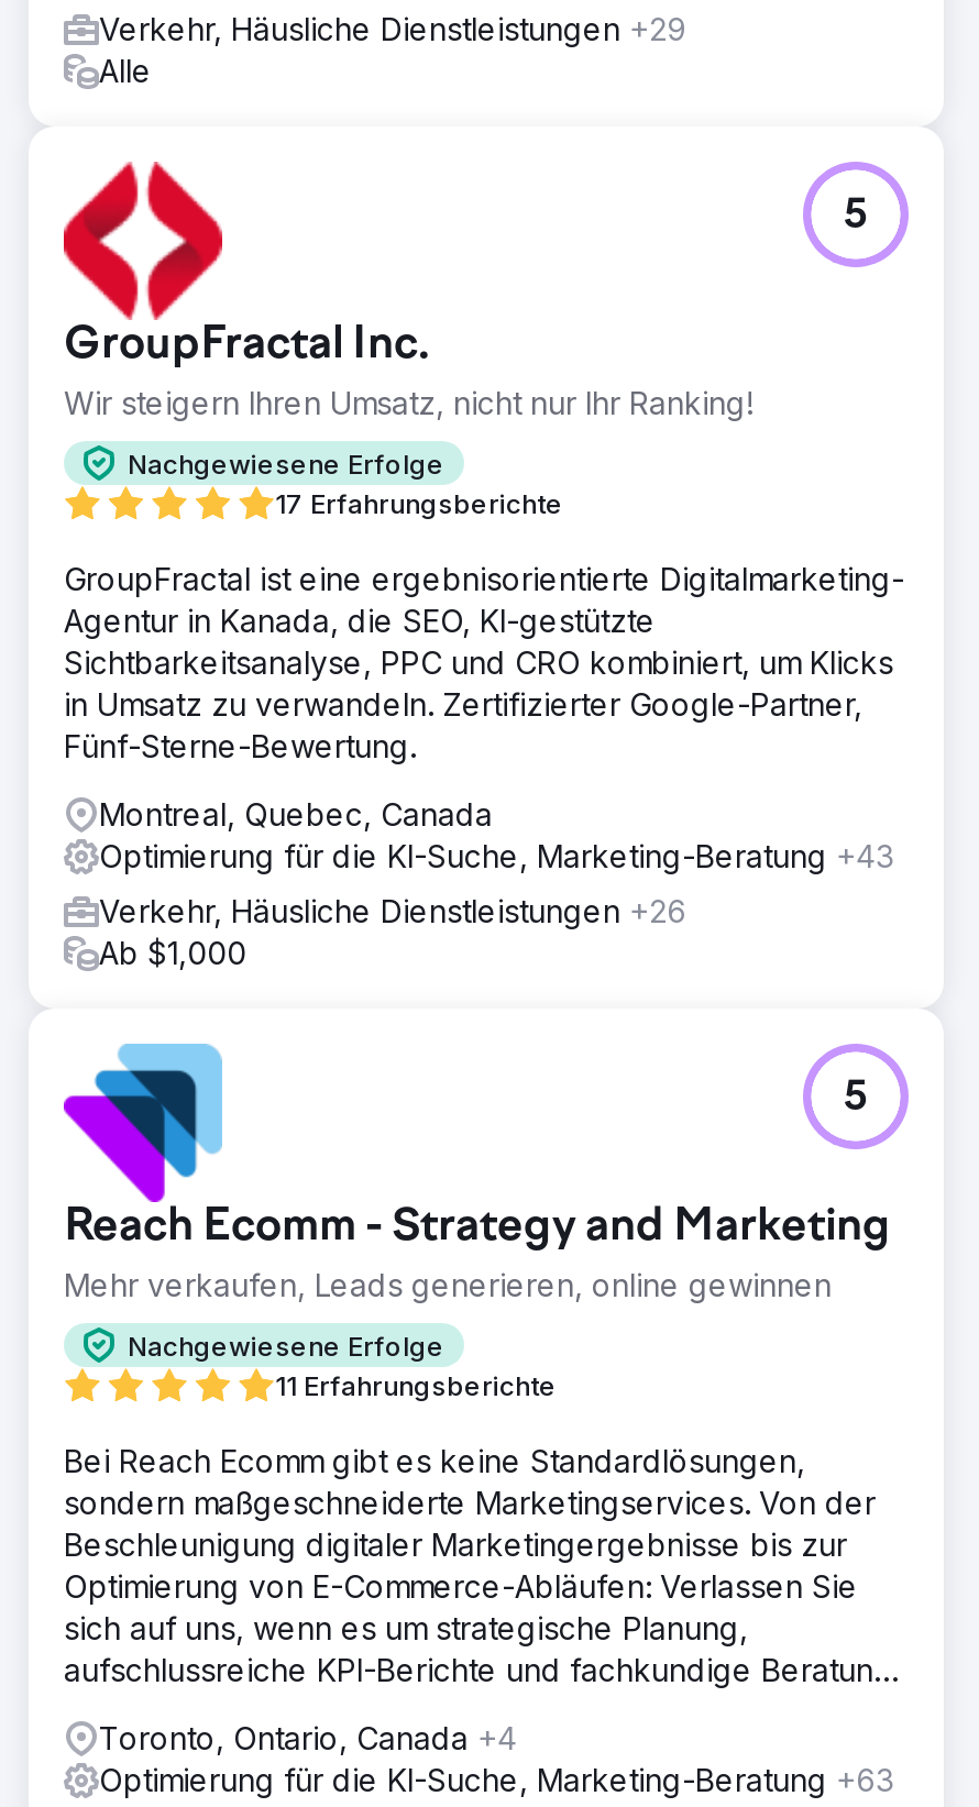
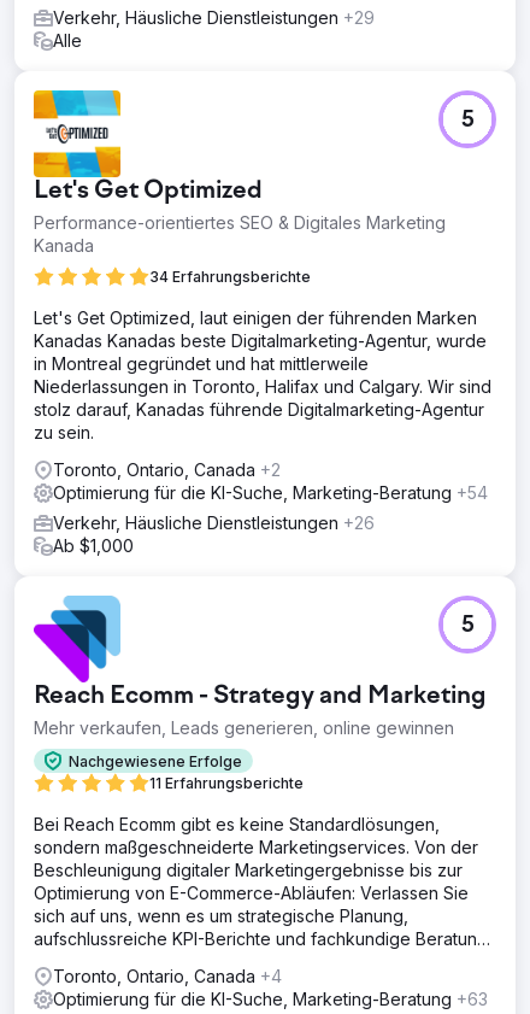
- [image]
- GroupFractal Inc.
- Wir steigern Ihren Umsatz, nicht nur Ihr Ranking!
+ [image]
+ Let's Get Optimized
+ Performance-orientiertes SEO & Digitales Marketing
+ Kanada

- Nachgewiesene Erfolge
- 17 Erfahrungsberichte
+ 34 Erfahrungsberichte

- GroupFractal ist eine ergebnisorientierte Digitalmarketing-
- Agentur in Kanada, die SEO, KI-gestützte
- Sichtbarkeitsanalyse, PPC und CRO kombiniert, um Klicks
- in Umsatz zu verwandeln. Zertifizierter Google-Partner,
- Fünf-Sterne-Bewertung.
+ Let's Get Optimized, laut einigen der führenden Marken
+ Kanadas Kanadas beste Digitalmarketing-Agentur, wurde
+ in Montreal gegründet und hat mittlerweile
+ Niederlassungen in Toronto, Halifax und Calgary. Wir sind
+ stolz darauf, Kanadas führende Digitalmarketing-Agentur
+ zu sein.

- Montreal, Quebec, Canada
- Optimierung für die KI-Suche, Marketing-Beratung +43
+ Toronto, Ontario, Canada +2
+ Optimierung für die KI-Suche, Marketing-Beratung +54
